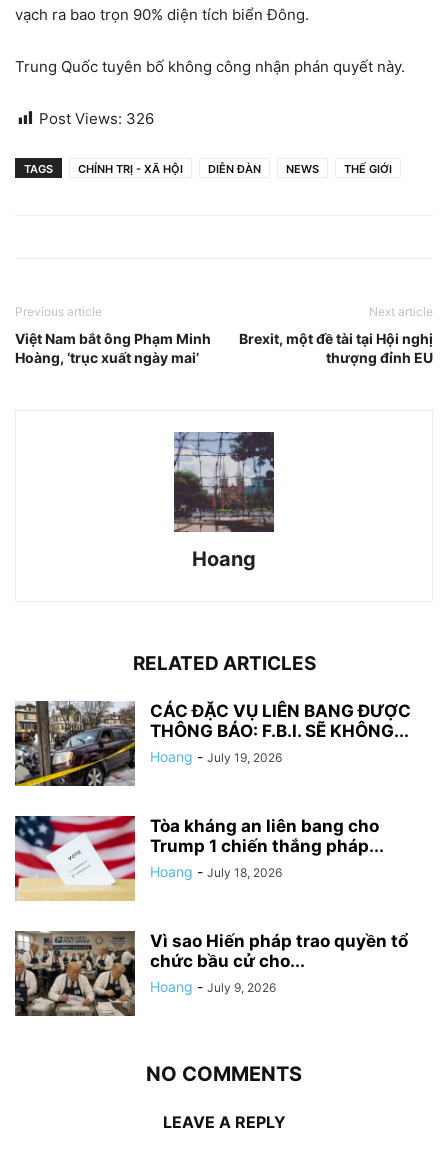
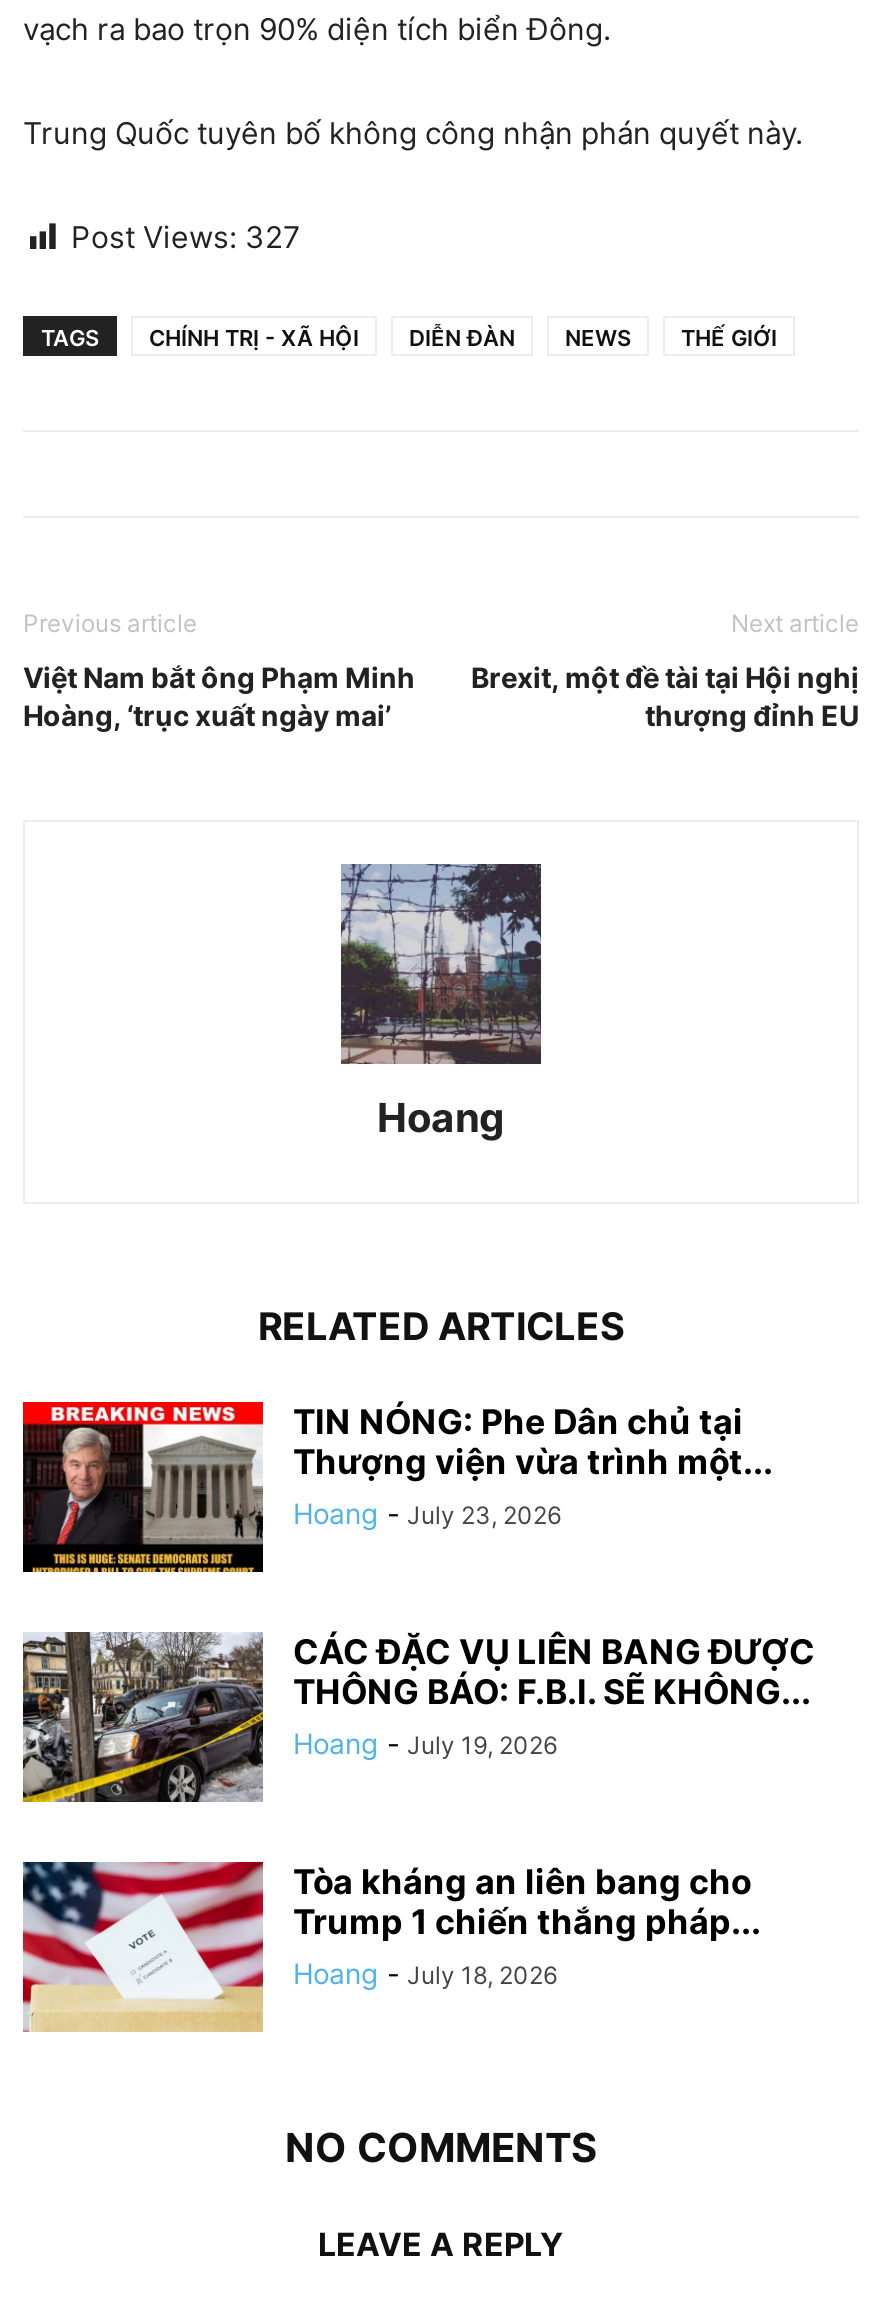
- Post Views: 326
+ Post Views: 327

+ [image]
+ TIN NÓNG: Phe Dân chủ tại
+ Thượng viện vừa trình một...
+ Hoang - July 23, 2026

moved down: [image] | CÁC ĐẶC VỤ LIÊN BANG ĐƯỢC | THÔNG BÁO: F.B.I. SẼ KHÔNG... | Hoang - July 19, 2026 | Tòa kháng an liên bang cho | Trump 1 chiến thắng pháp... | Hoang - July 18, 2026

- [image]
- Vì sao Hiến pháp trao quyền tổ
- chức bầu cử cho...
- Hoang - July 9, 2026
